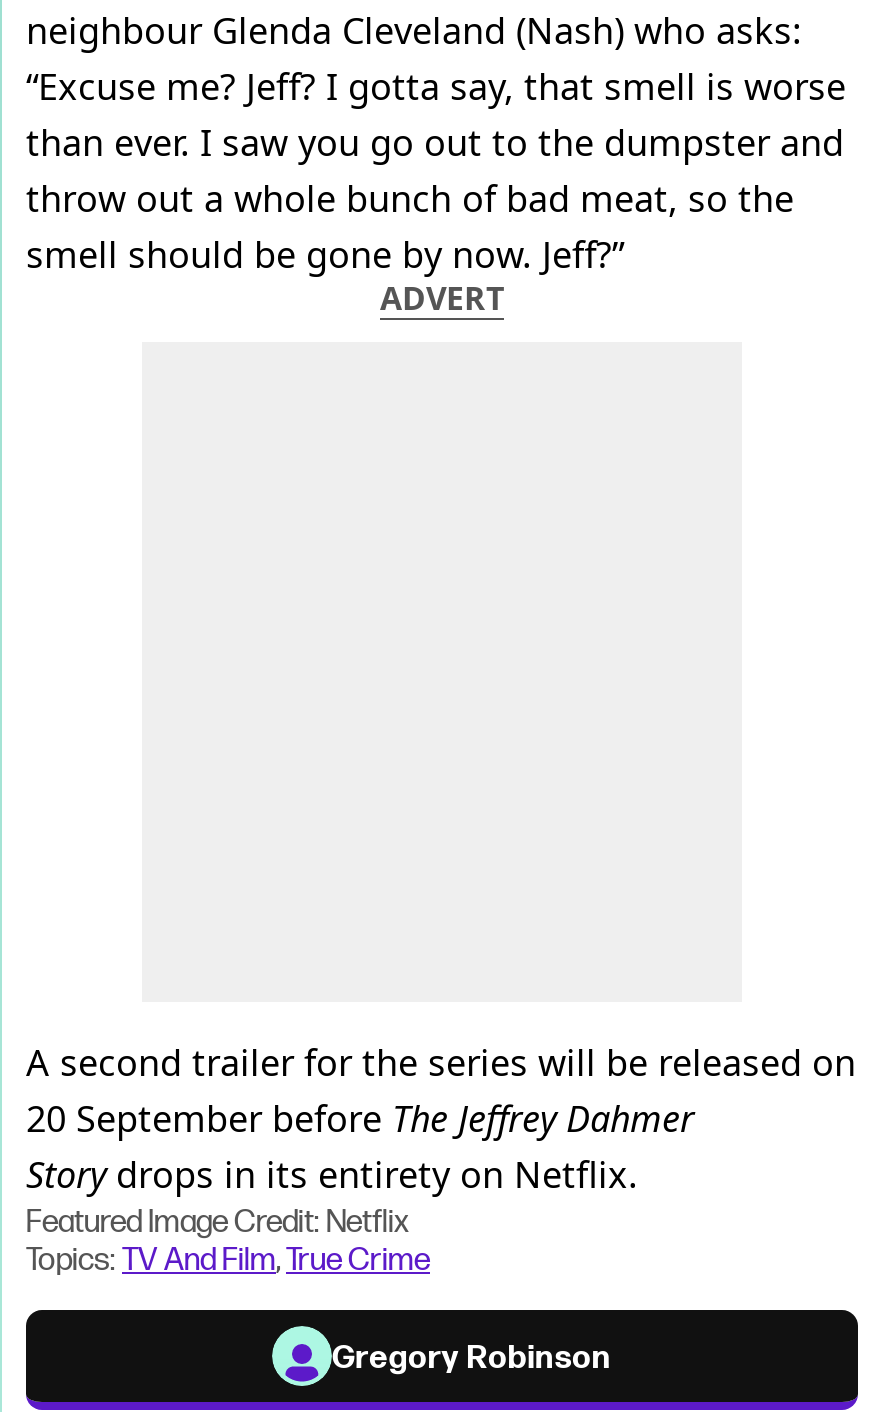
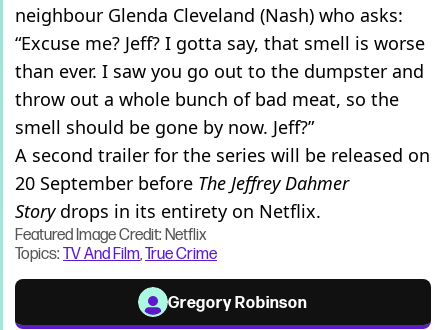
- ADVERT
